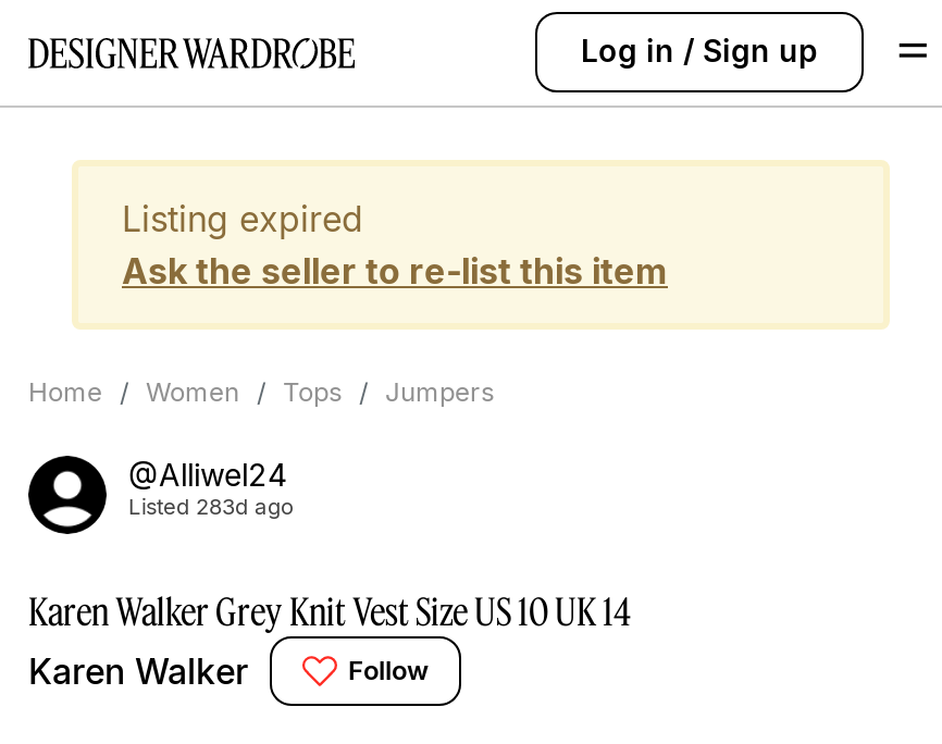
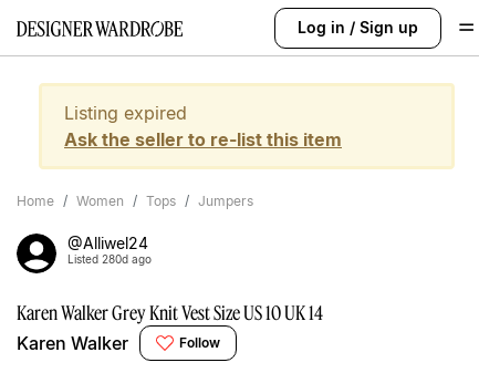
- Listed 283d ago
+ Listed 280d ago
